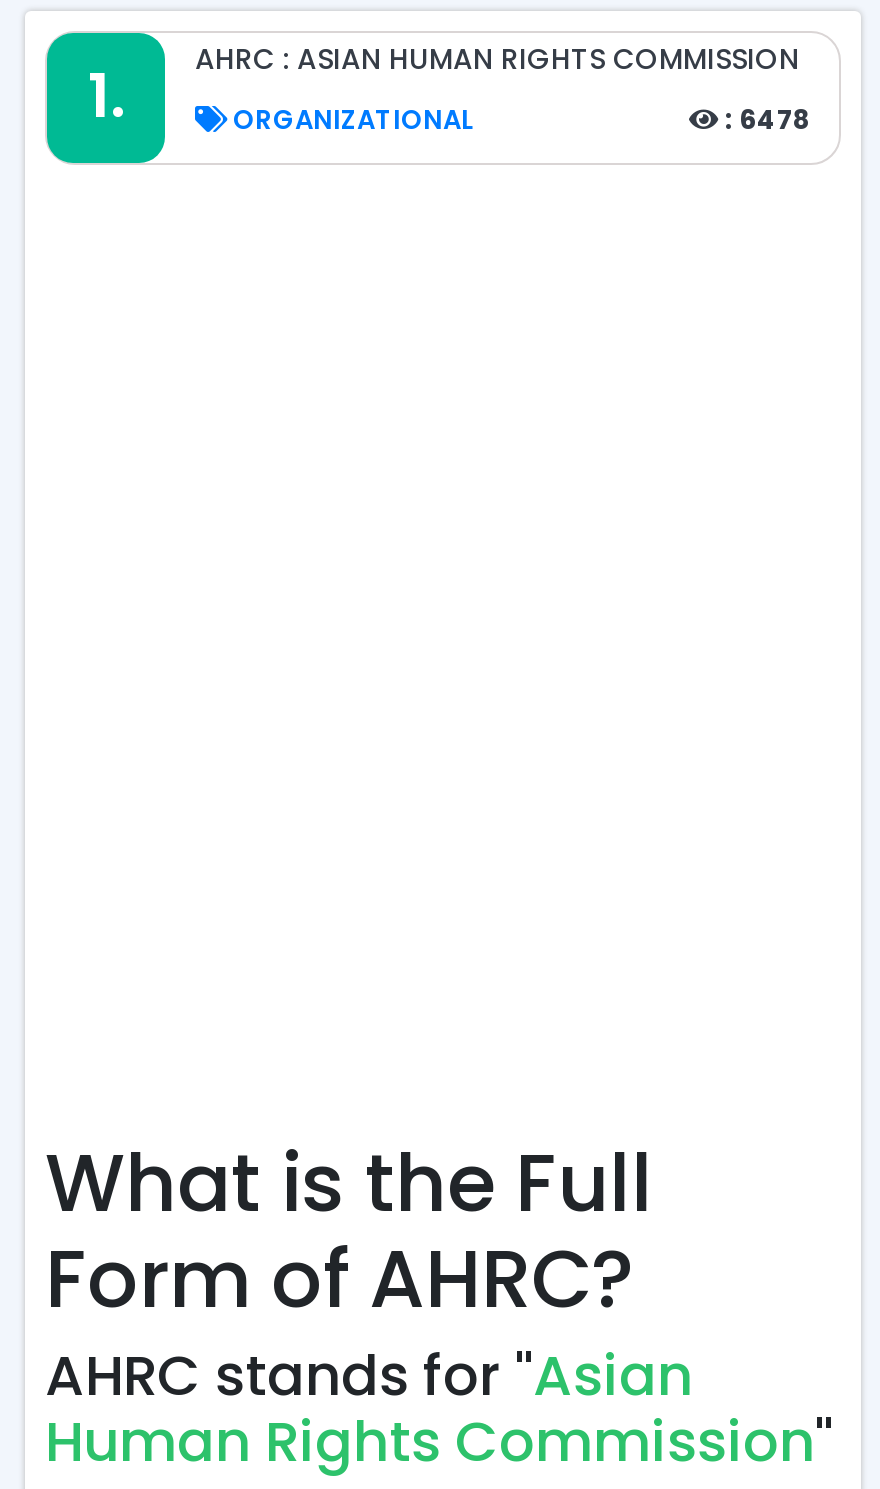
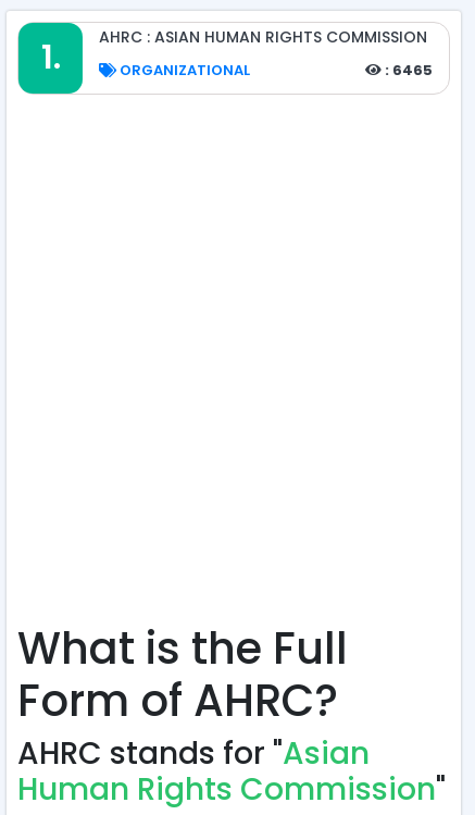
- : 6478
+ : 6465
